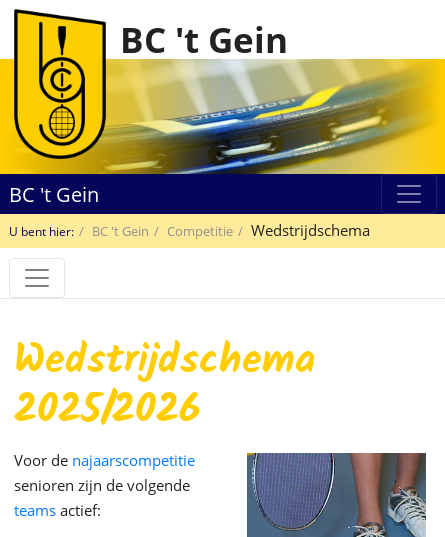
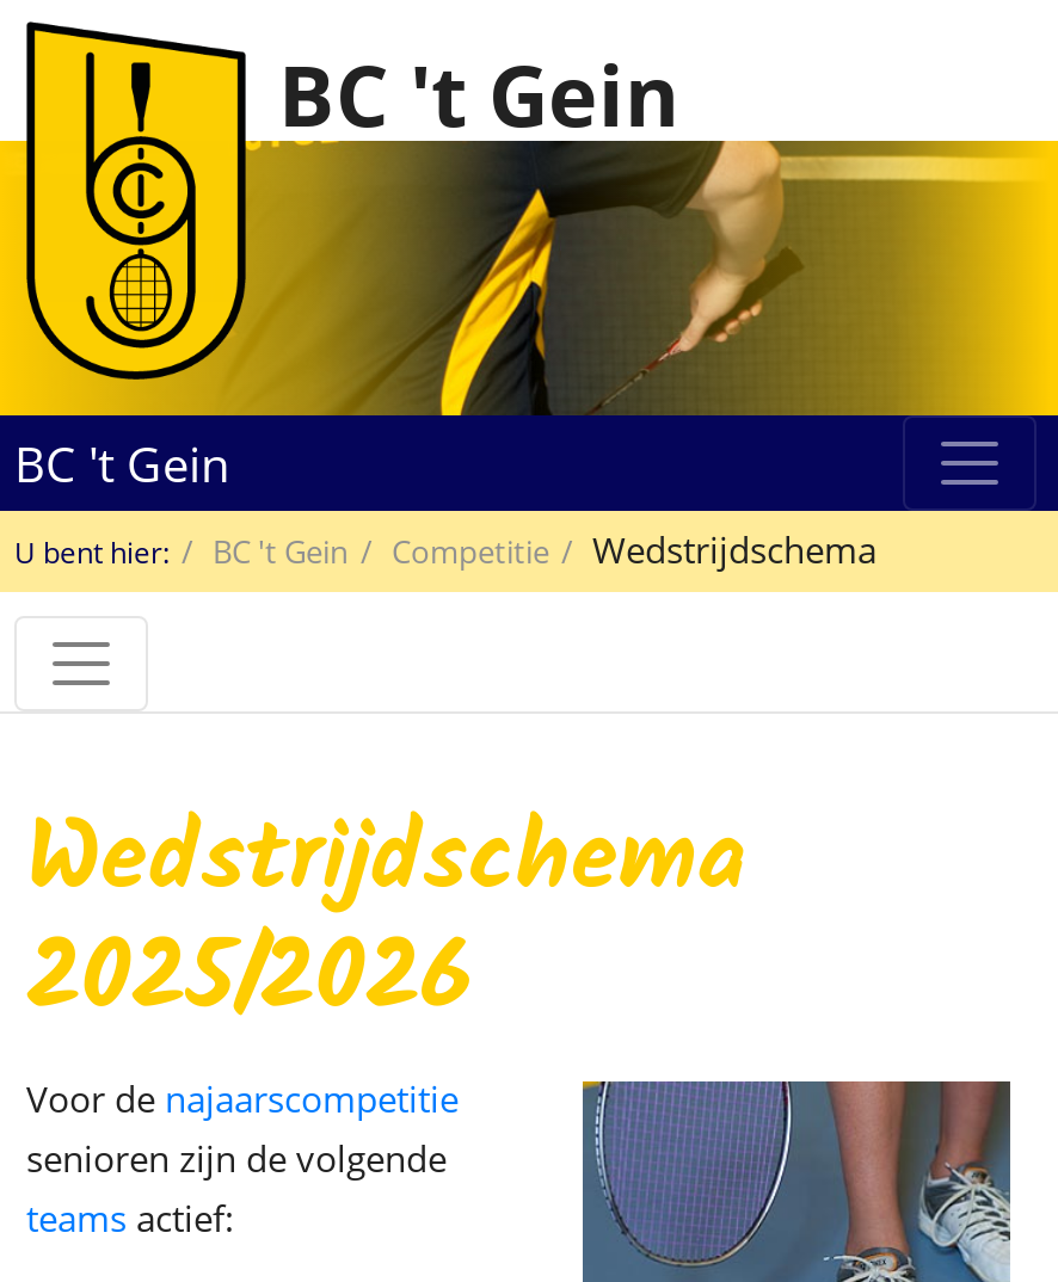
- [image]
+ [image]
